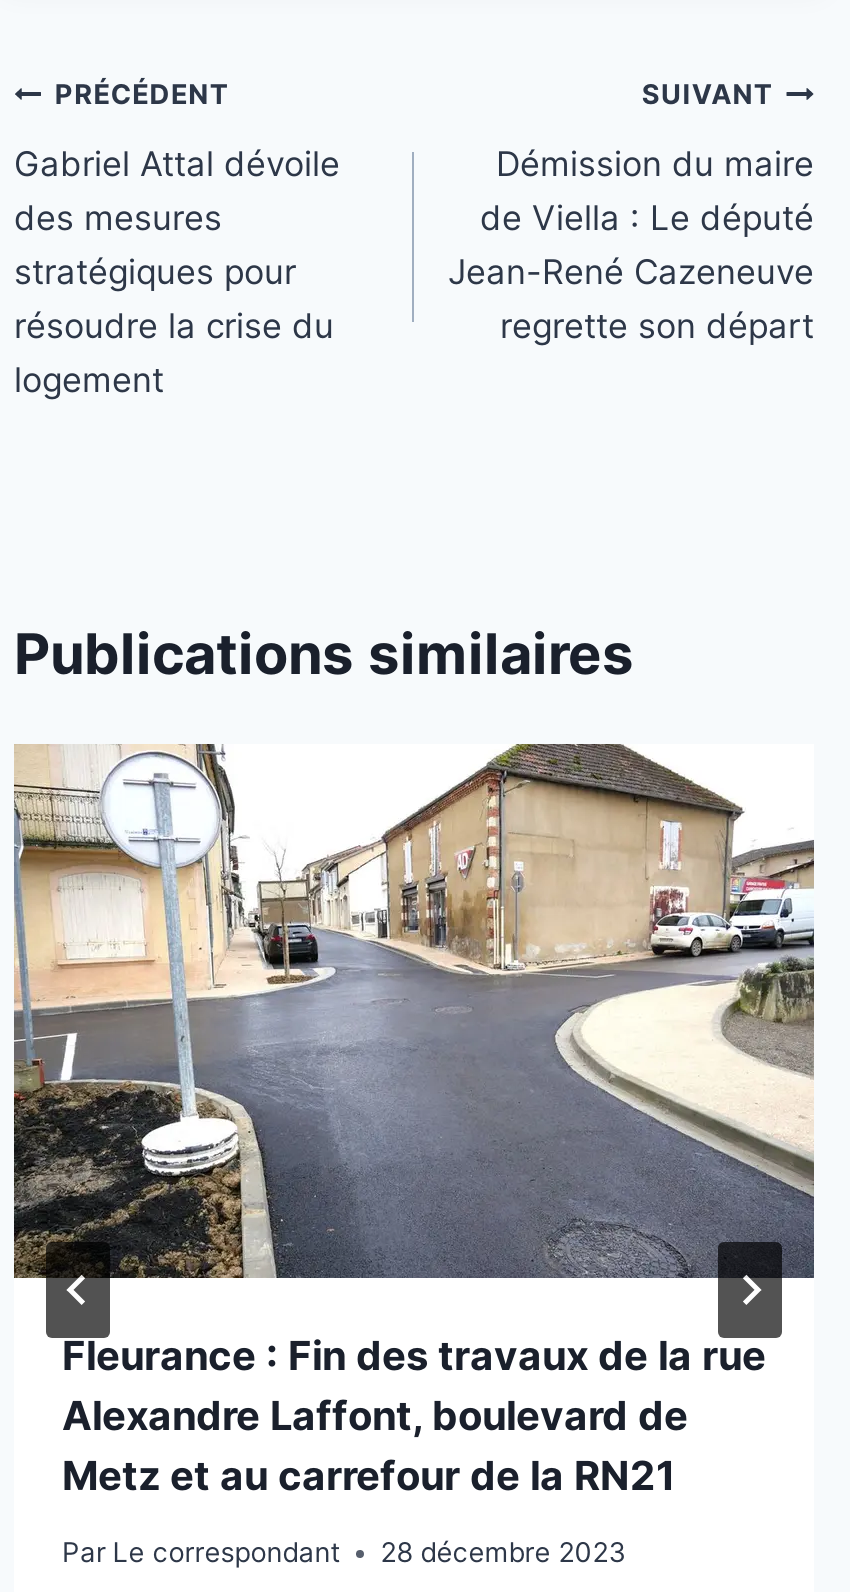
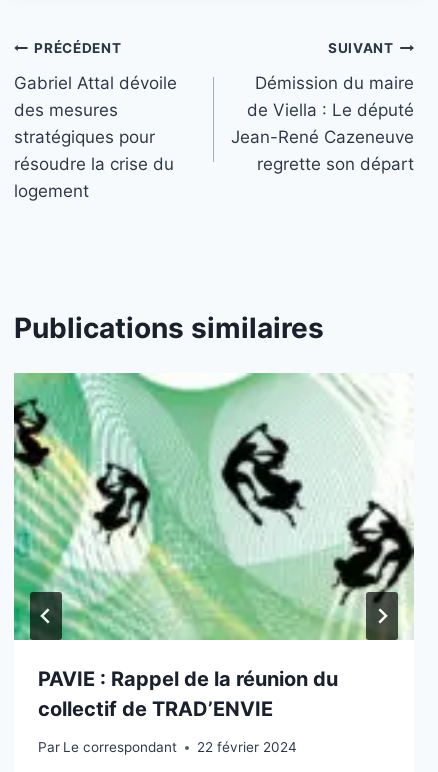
- [image]
- Fleurance : Fin des travaux de la rue
- Alexandre Laffont, boulevard de
- Metz et au carrefour de la RN21
+ [image]
+ PAVIE : Rappel de la réunion du
+ collectif de TRAD’ENVIE

- Par Le correspondant 28 décembre 2023
+ Par Le correspondant 22 février 2024
